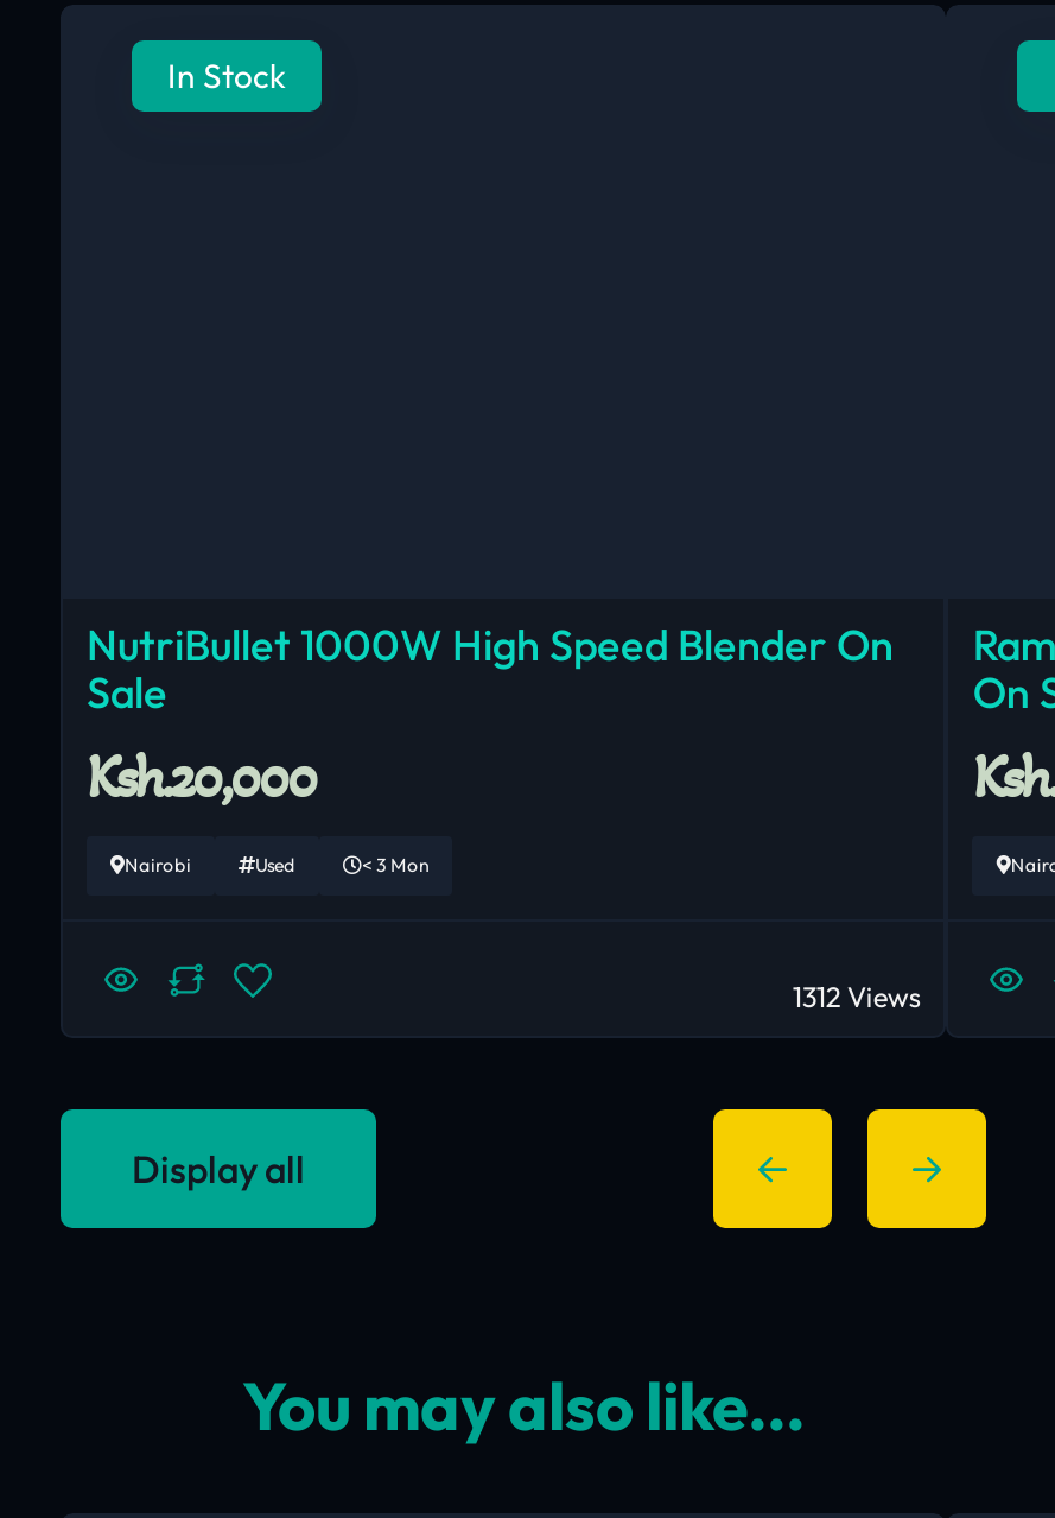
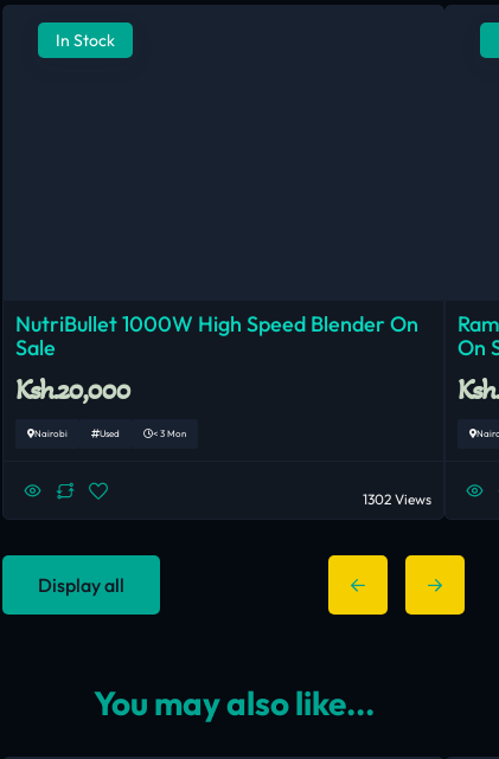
- 1312 Views
+ 1302 Views
